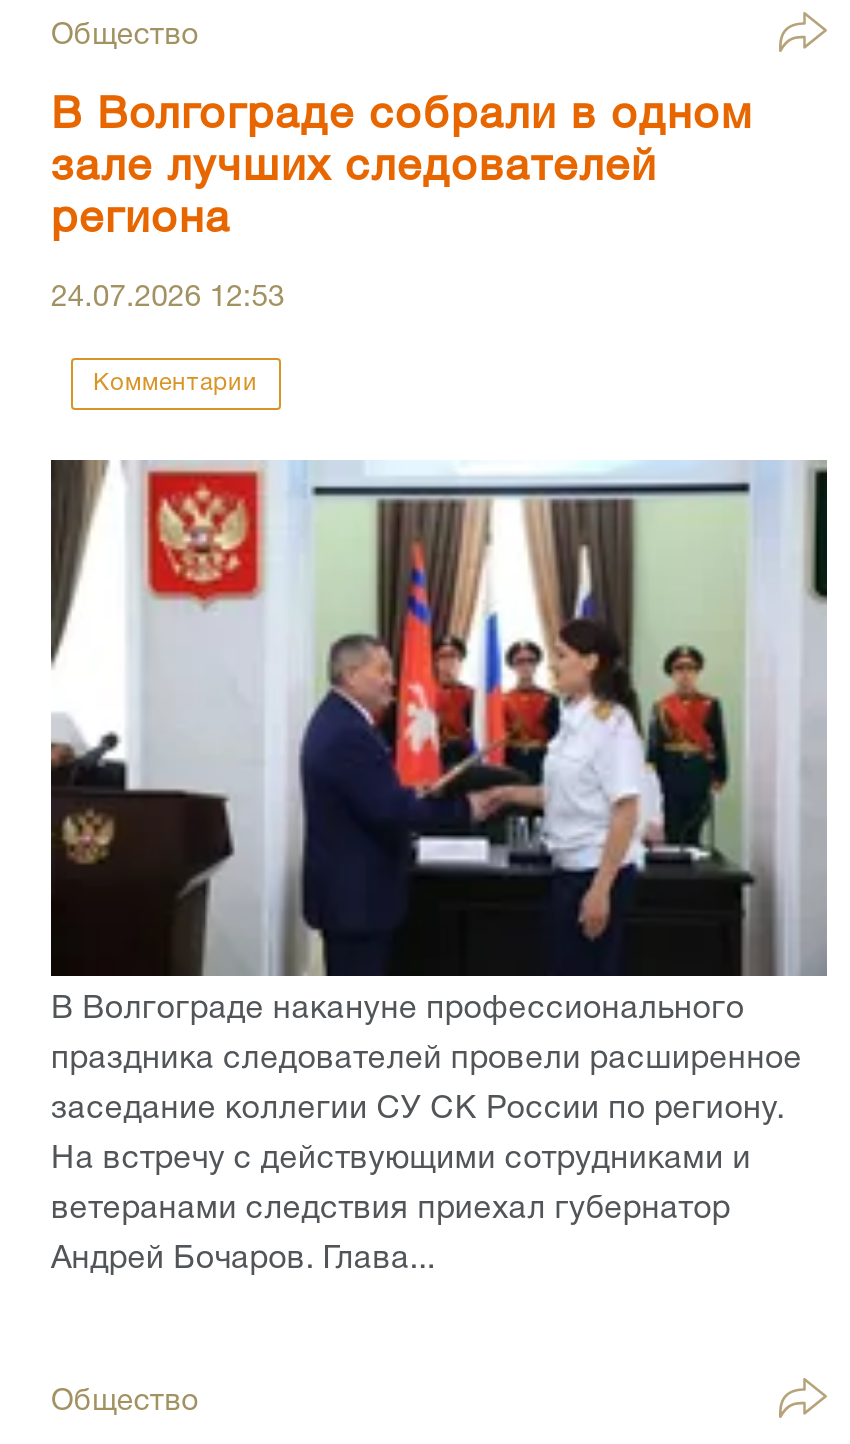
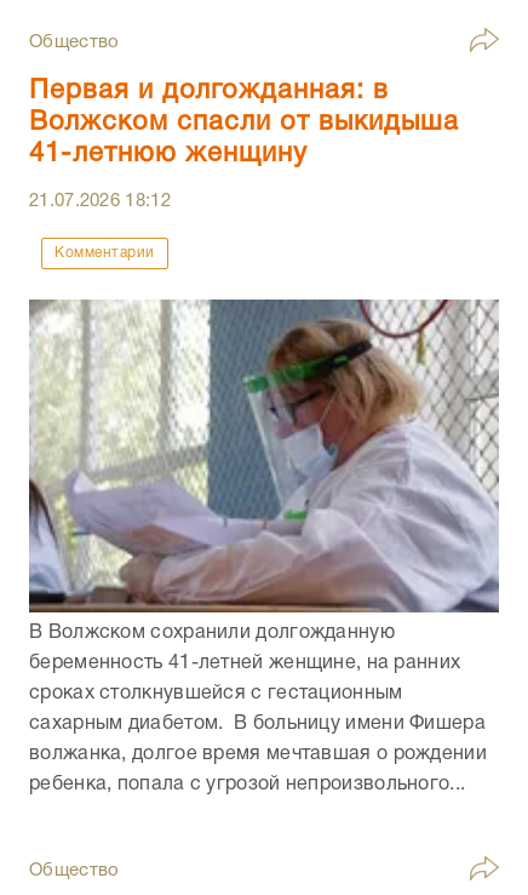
- В Волгограде собрали в одном
- зале лучших следователей
- региона
+ Первая и долгожданная: в
+ Волжском спасли от выкидыша
+ 41-летнюю женщину

- 24.07.2026 12:53
+ 21.07.2026 18:12

- [image]
- В Волгограде накануне профессионального
+ [image]
+ В Волжском сохранили долгожданную

- праздника следователей провели расширенное
+ беременность 41-летней женщине, на ранних

- заседание коллегии СУ СК России по региону.
+ сроках столкнувшейся с гестационным

- На встречу с действующими сотрудниками и
+ сахарным диабетом. В больницу имени Фишера

- ветеранами следствия приехал губернатор
+ волжанка, долгое время мечтавшая о рождении

- Андрей Бочаров. Глава...
+ ребенка, попала с угрозой непроизвольного...
